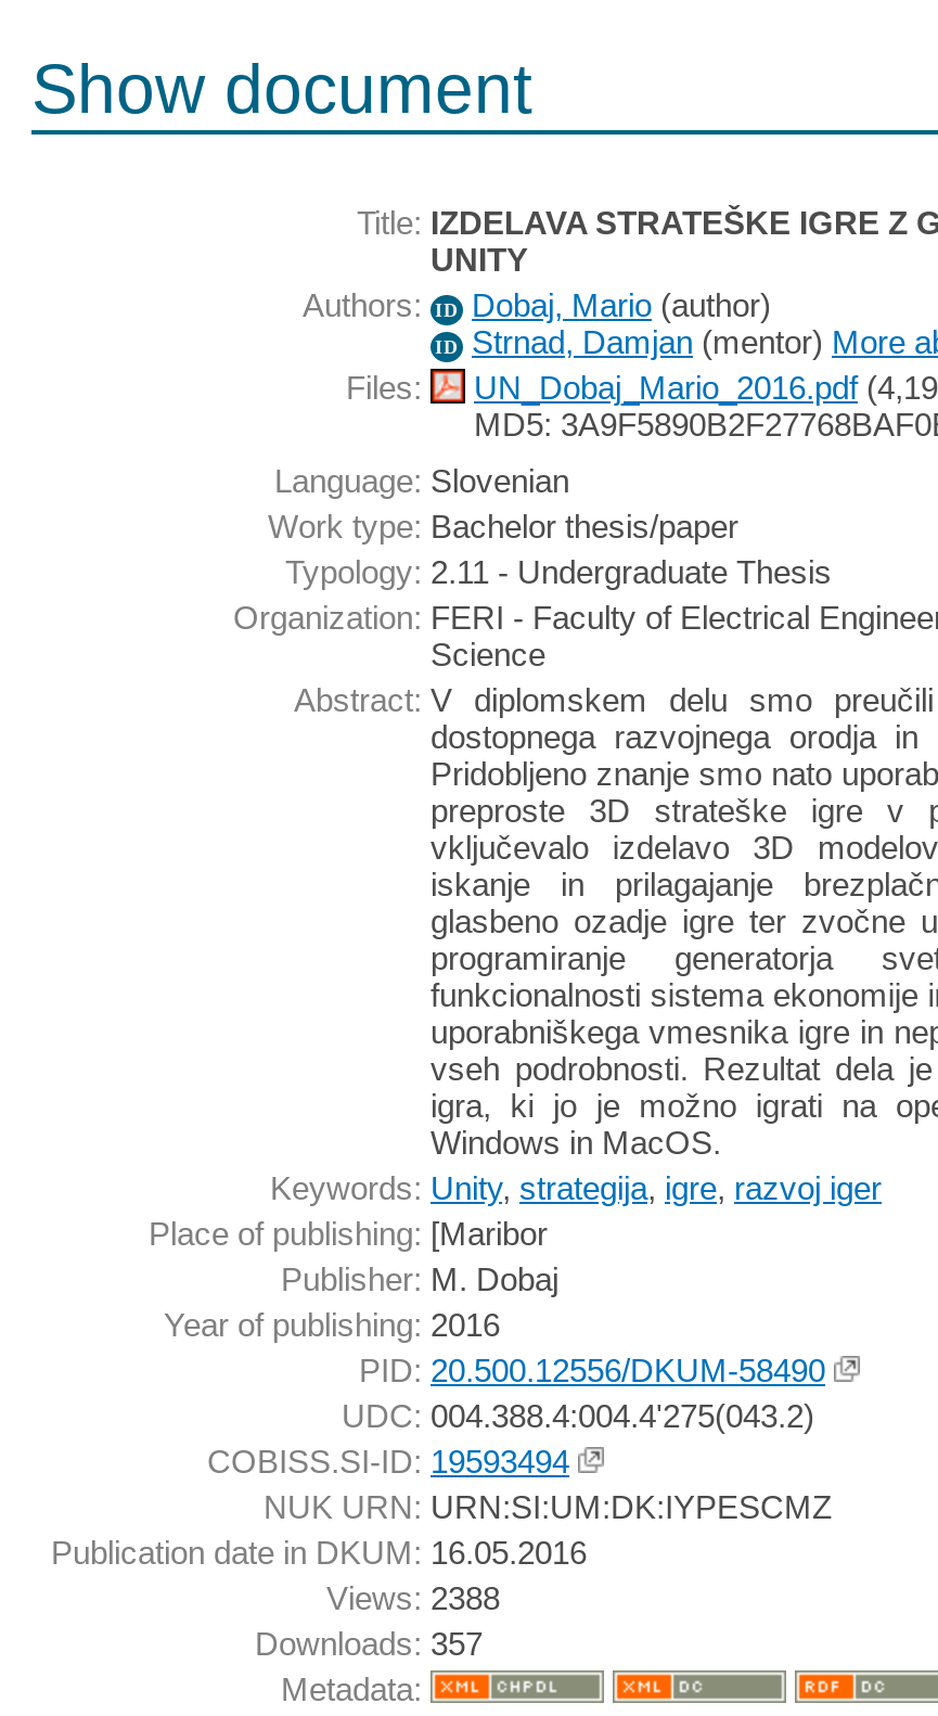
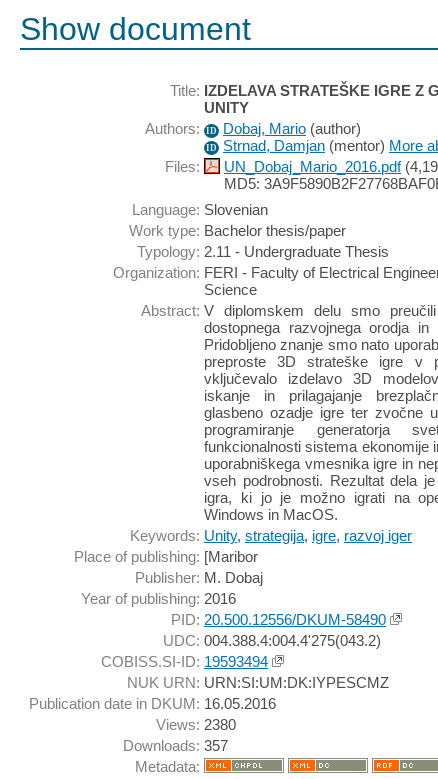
- Views: 2388
+ Views: 2380
